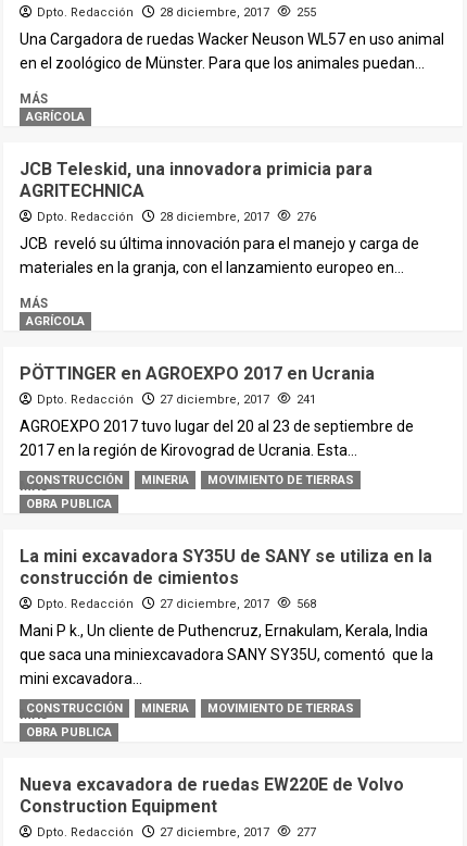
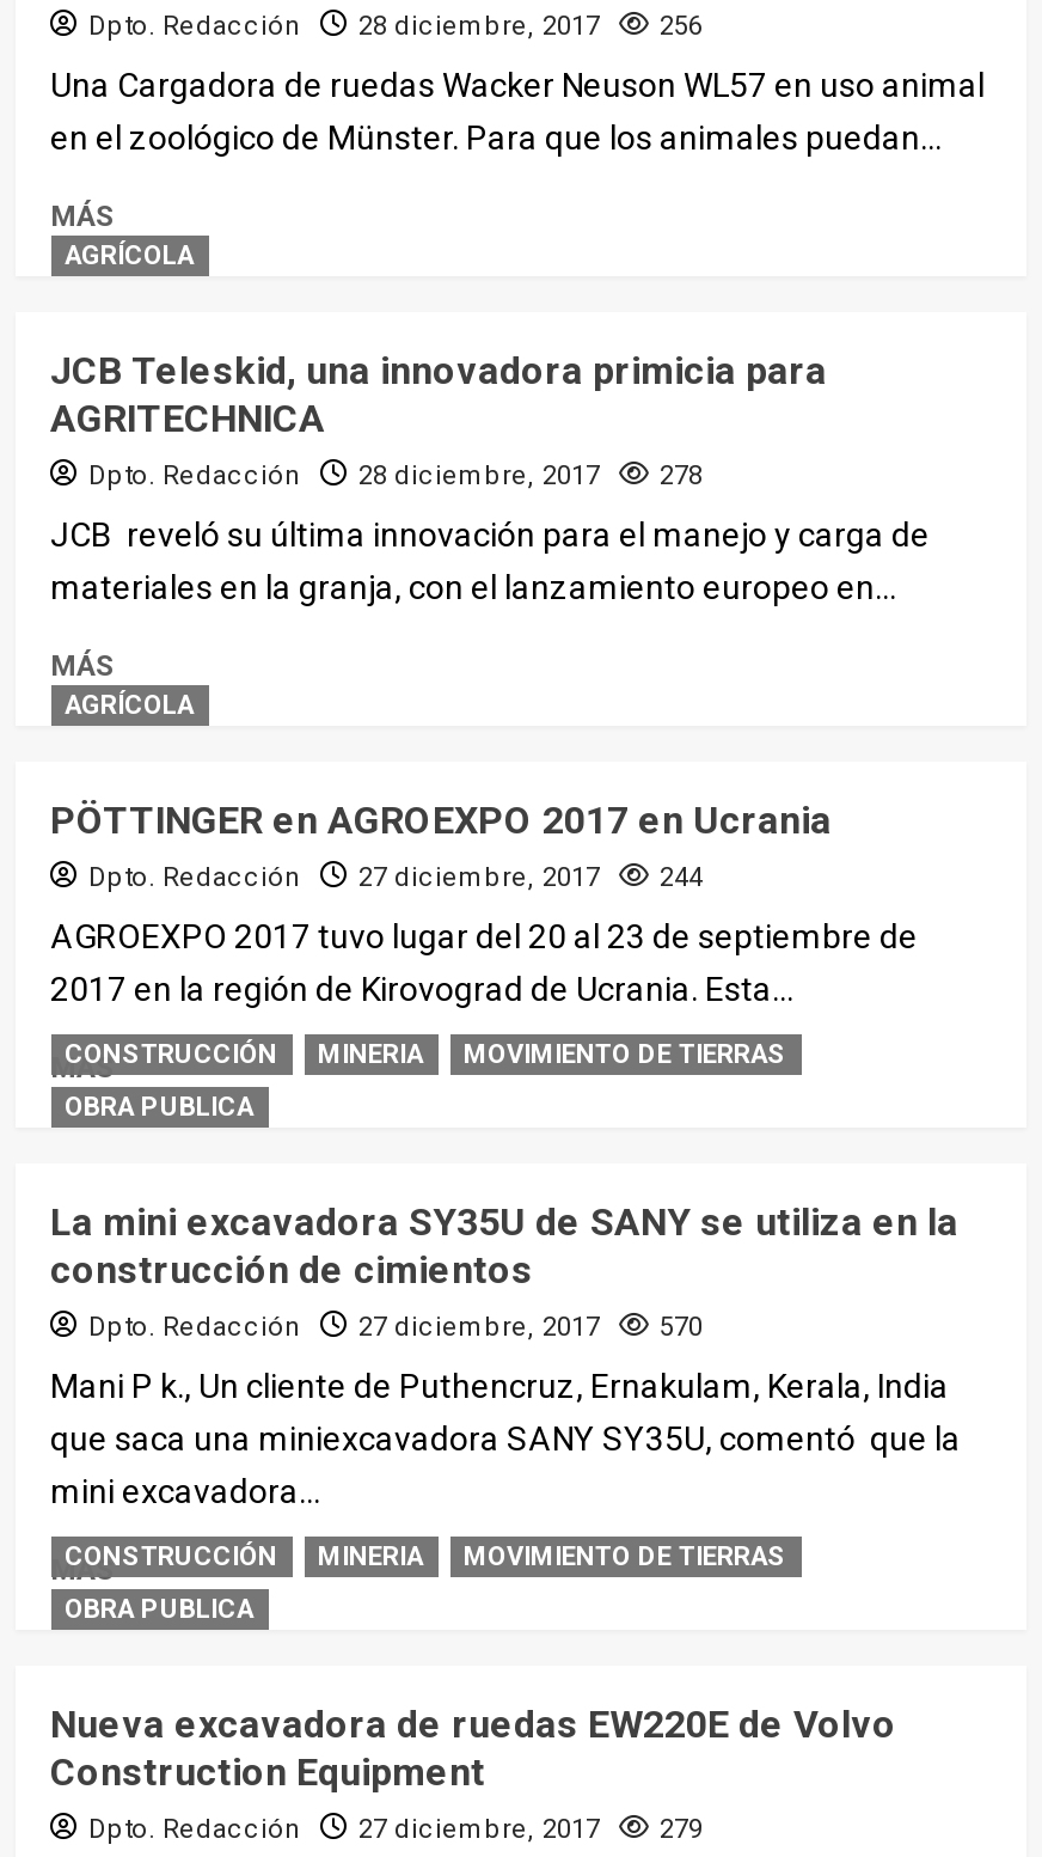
- Dpto. Redacción 28 diciembre, 2017 255
+ Dpto. Redacción 28 diciembre, 2017 256

- Dpto. Redacción 28 diciembre, 2017 276
+ Dpto. Redacción 28 diciembre, 2017 278

- Dpto. Redacción 27 diciembre, 2017 241
+ Dpto. Redacción 27 diciembre, 2017 244

- Dpto. Redacción 27 diciembre, 2017 568
+ Dpto. Redacción 27 diciembre, 2017 570

- Dpto. Redacción 27 diciembre, 2017 277
+ Dpto. Redacción 27 diciembre, 2017 279
